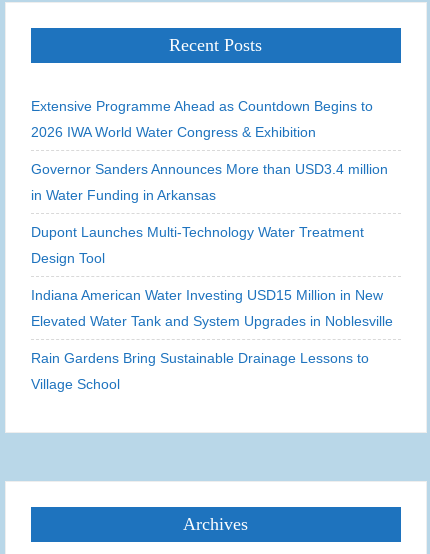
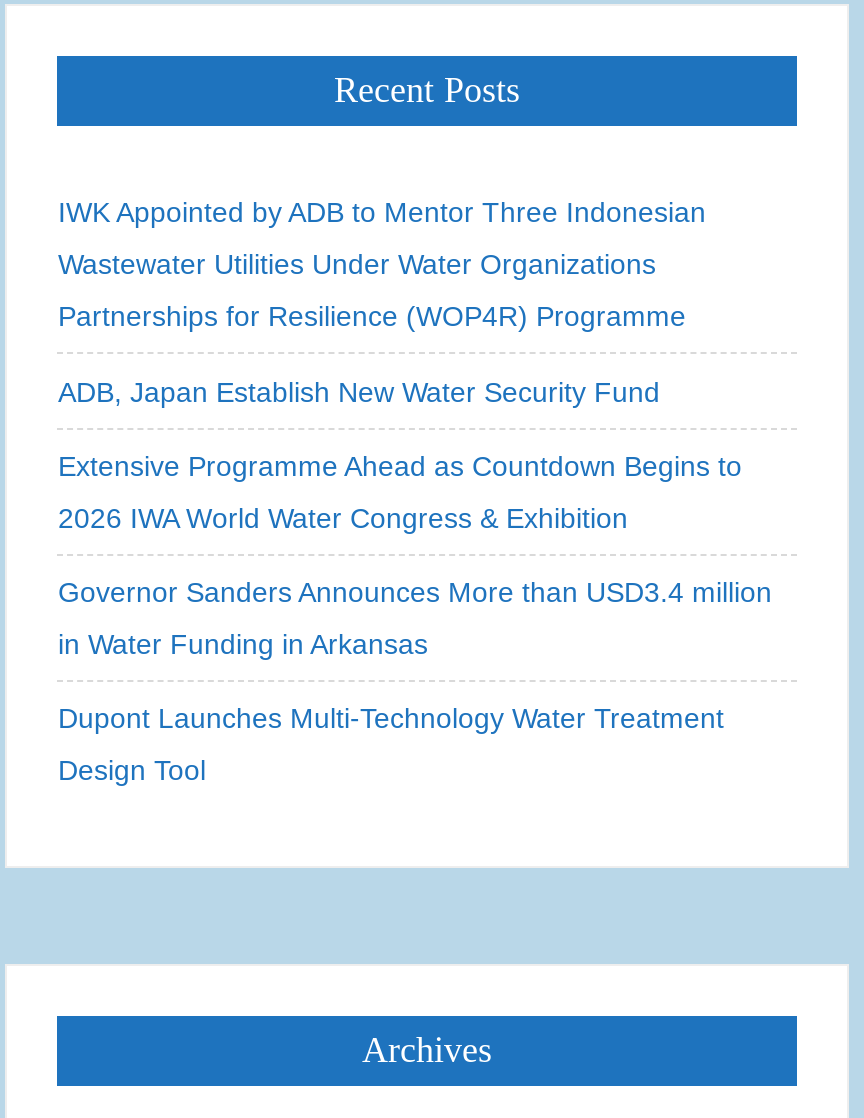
+ IWK Appointed by ADB to Mentor Three Indonesian
+ Wastewater Utilities Under Water Organizations
+ Partnerships for Resilience (WOP4R) Programme
+ ADB, Japan Establish New Water Security Fund

moved down: Extensive Programme Ahead as Countdown Begins to | 2026 IWA World Water Congress & Exhibition | Governor Sanders Announces More than USD3.4 million | in Water Funding in Arkansas | Dupont Launches Multi-Technology Water Treatment | Design Tool

- Indiana American Water Investing USD15 Million in New
- Elevated Water Tank and System Upgrades in Noblesville
- Rain Gardens Bring Sustainable Drainage Lessons to
- Village School
